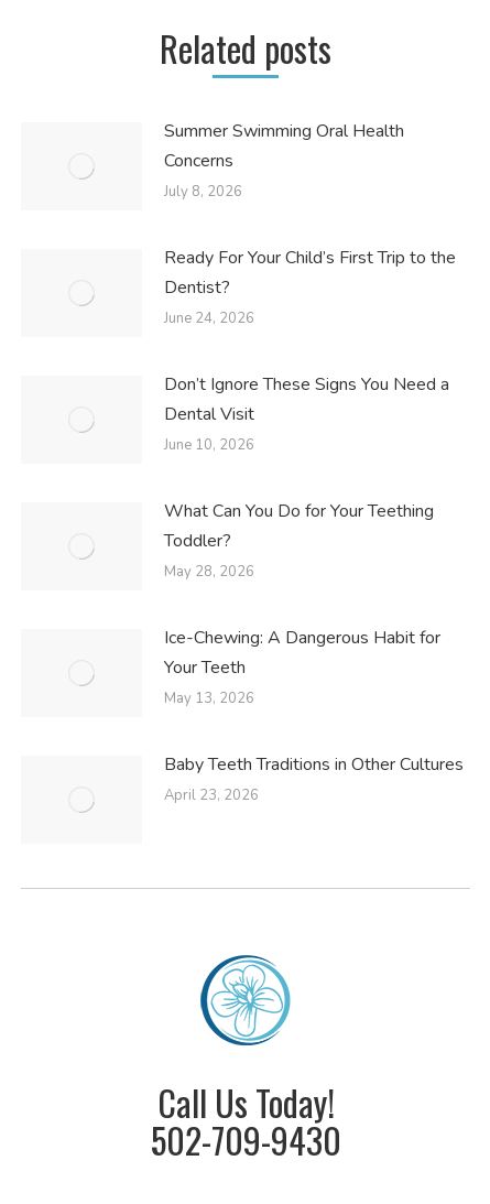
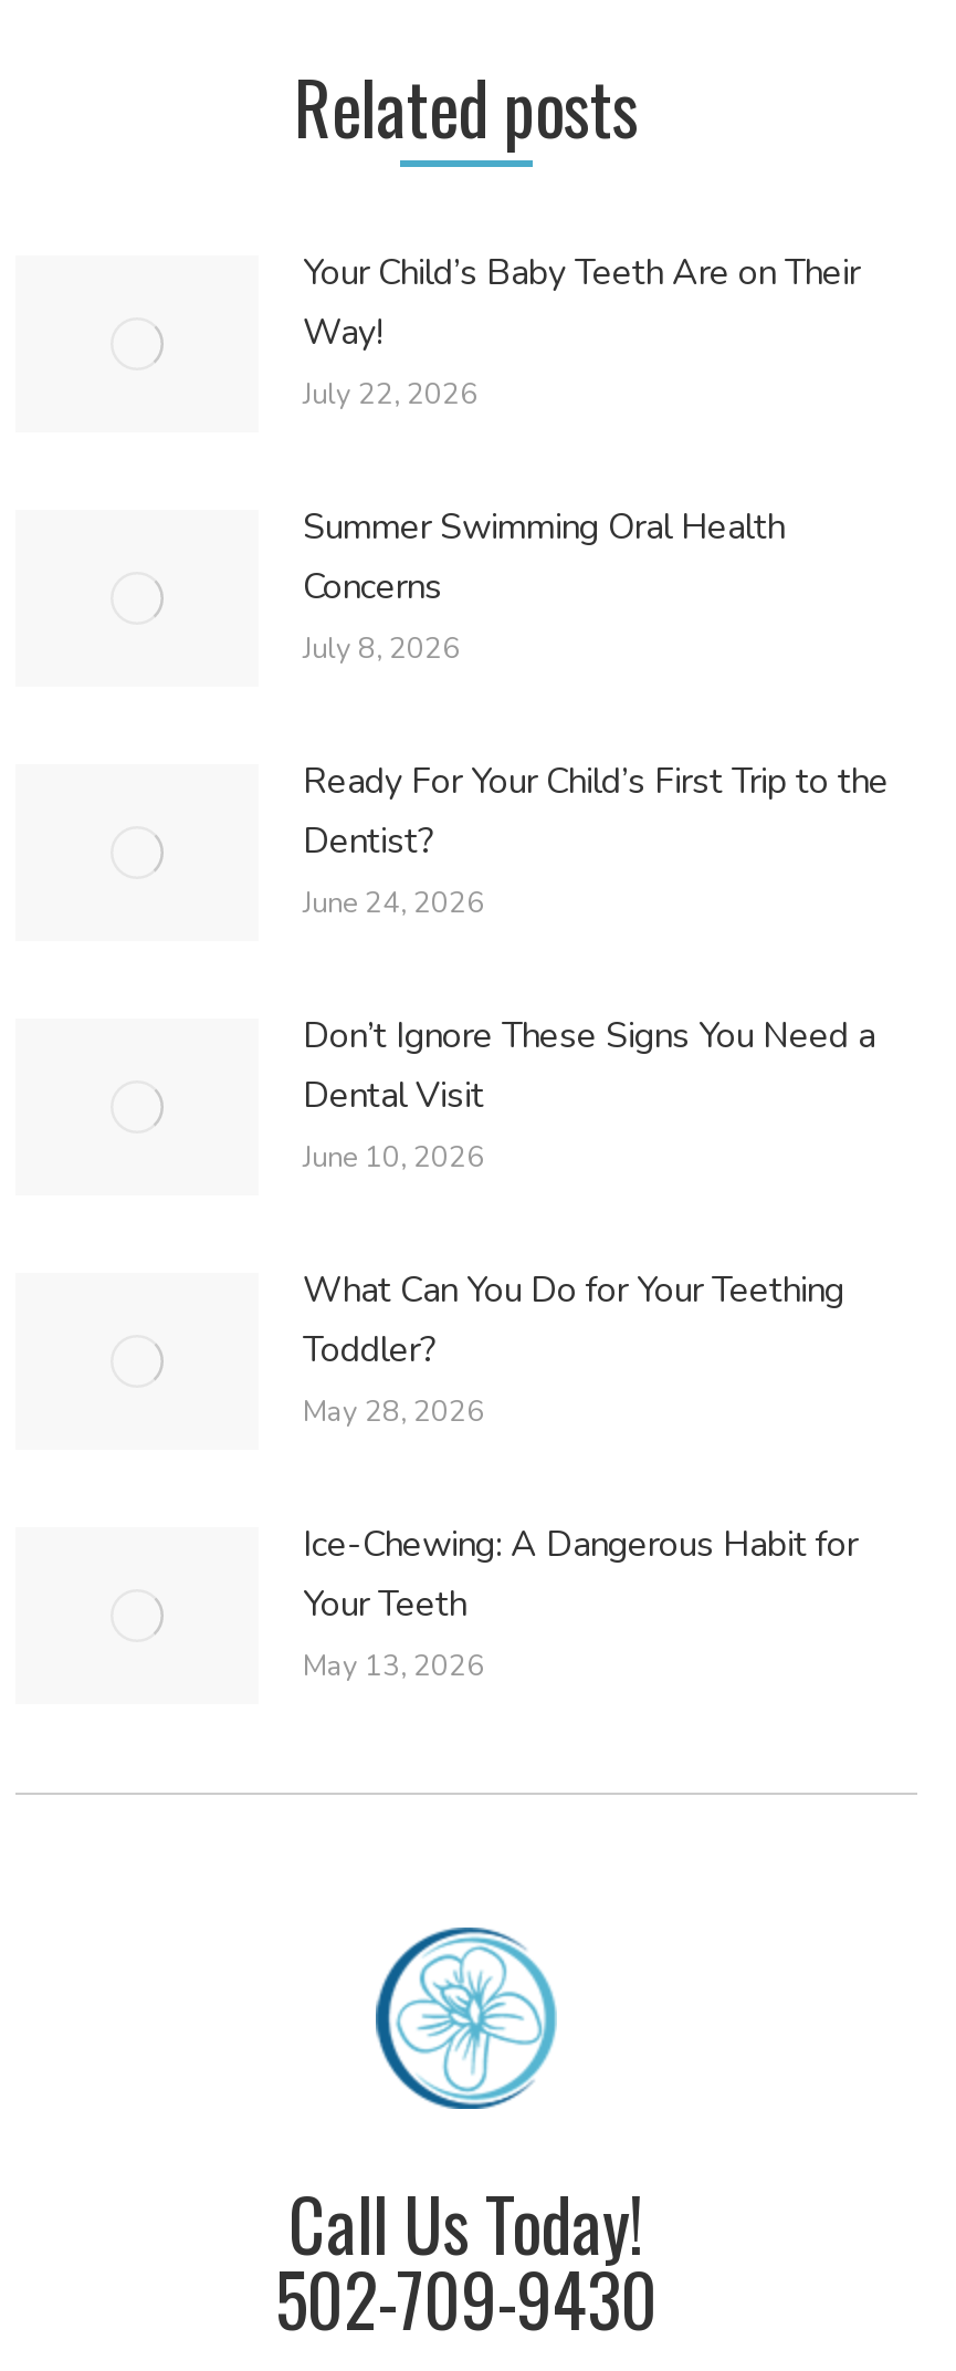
+ Your Child’s Baby Teeth Are on Their
+ Way!
+ July 22, 2026

moved down: Summer Swimming Oral Health | Concerns | July 8, 2026 | ... | Your Teeth | May 13, 2026

- Baby Teeth Traditions in Other Cultures
- April 23, 2026
